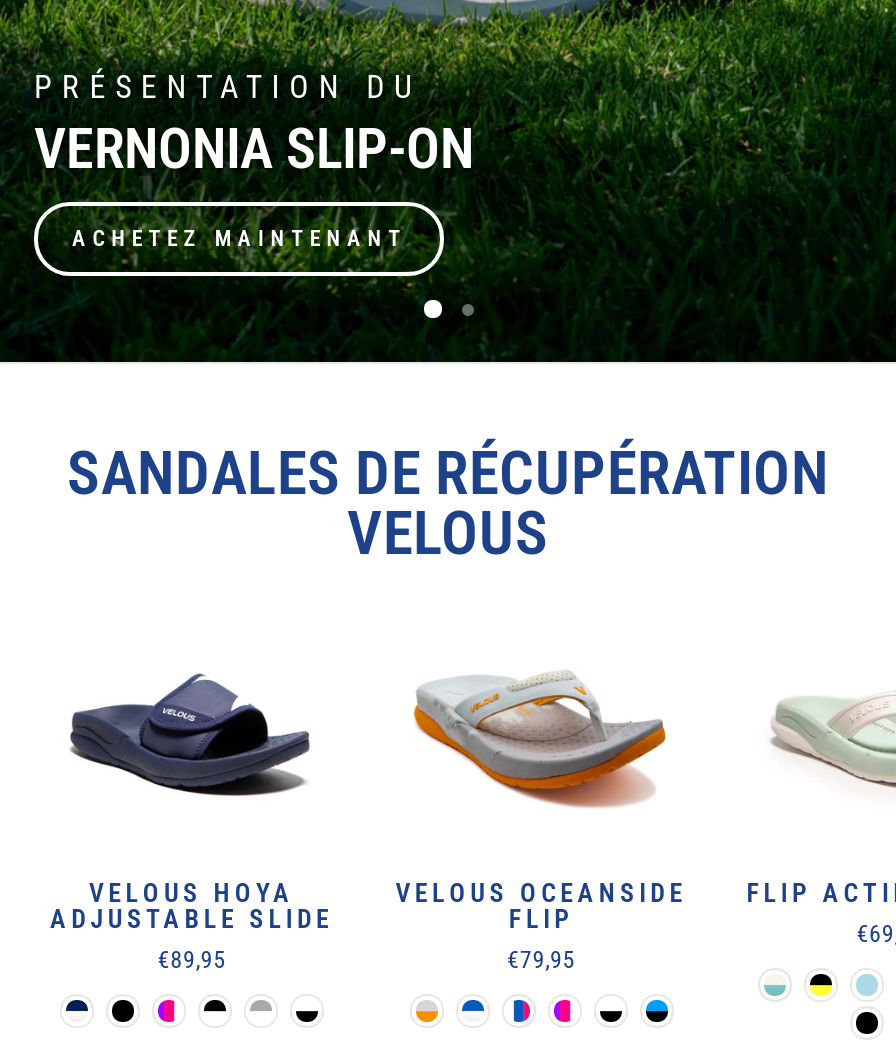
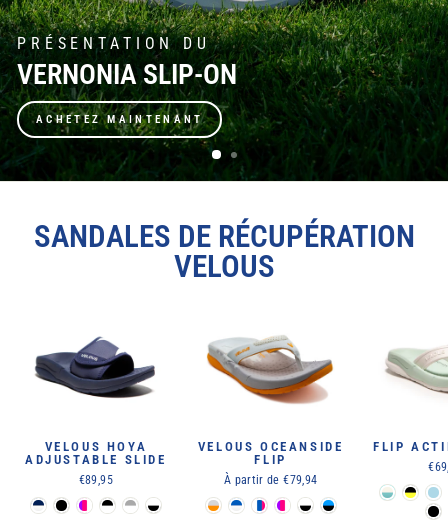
- €79,95
+ À partir de €79,94
